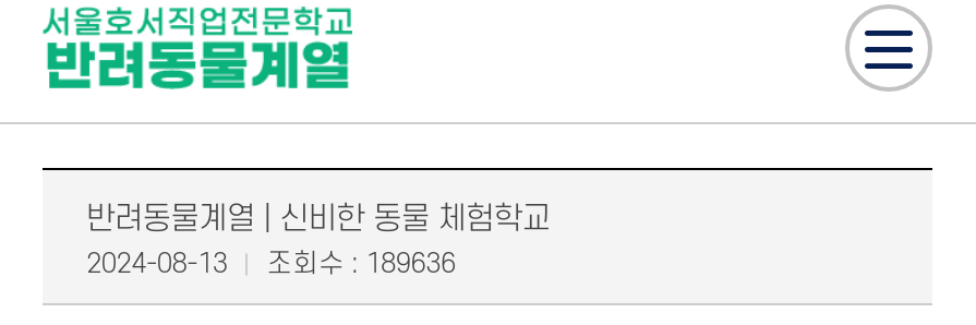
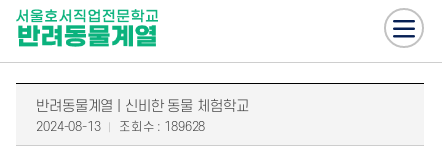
- 2024-08-13 조회수 : 189636
+ 2024-08-13 조회수 : 189628
